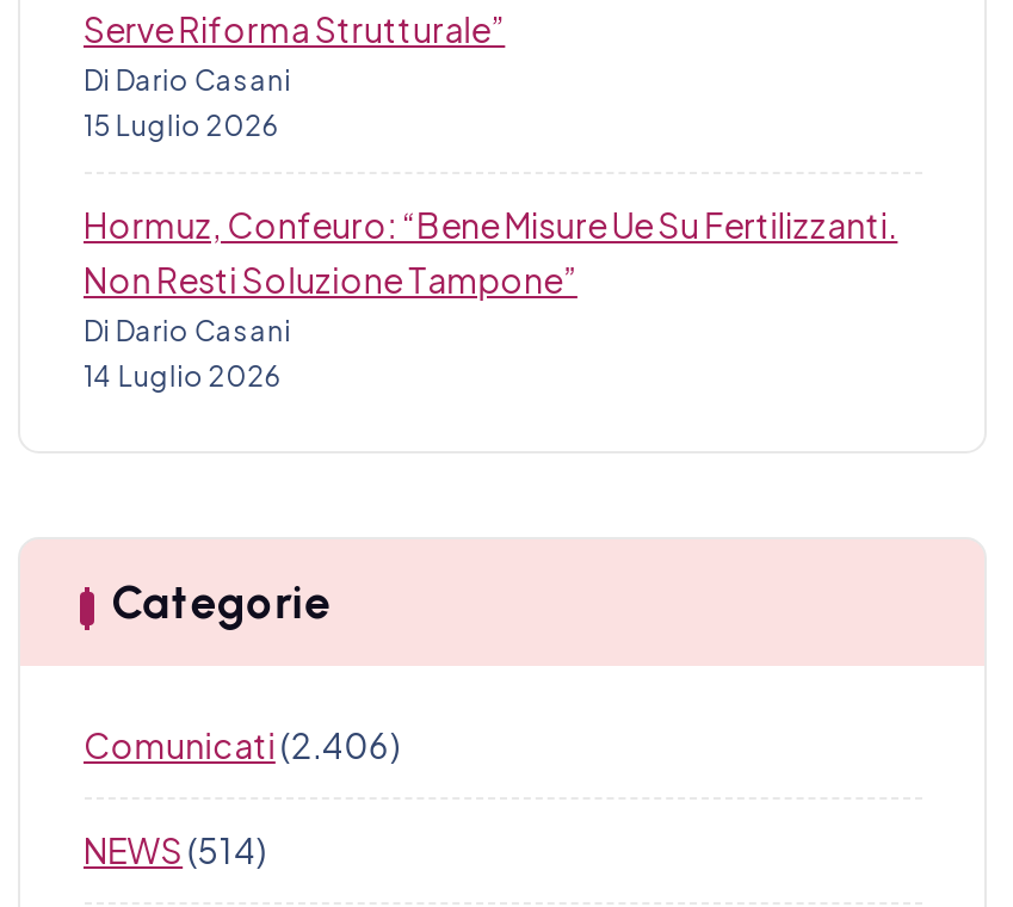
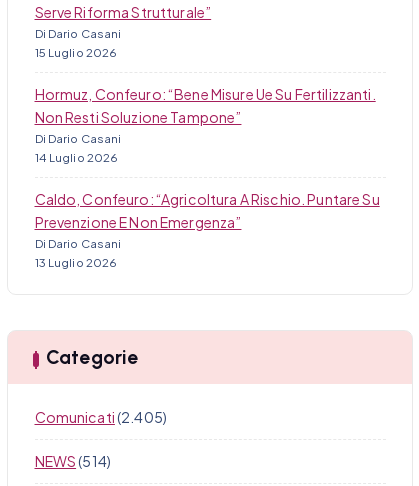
+ Caldo, Confeuro: “Agricoltura A Rischio. Puntare Su
+ Prevenzione E Non Emergenza”
+ Di Dario Casani
+ 13 Luglio 2026

- Comunicati (2.406)
+ Comunicati (2.405)
